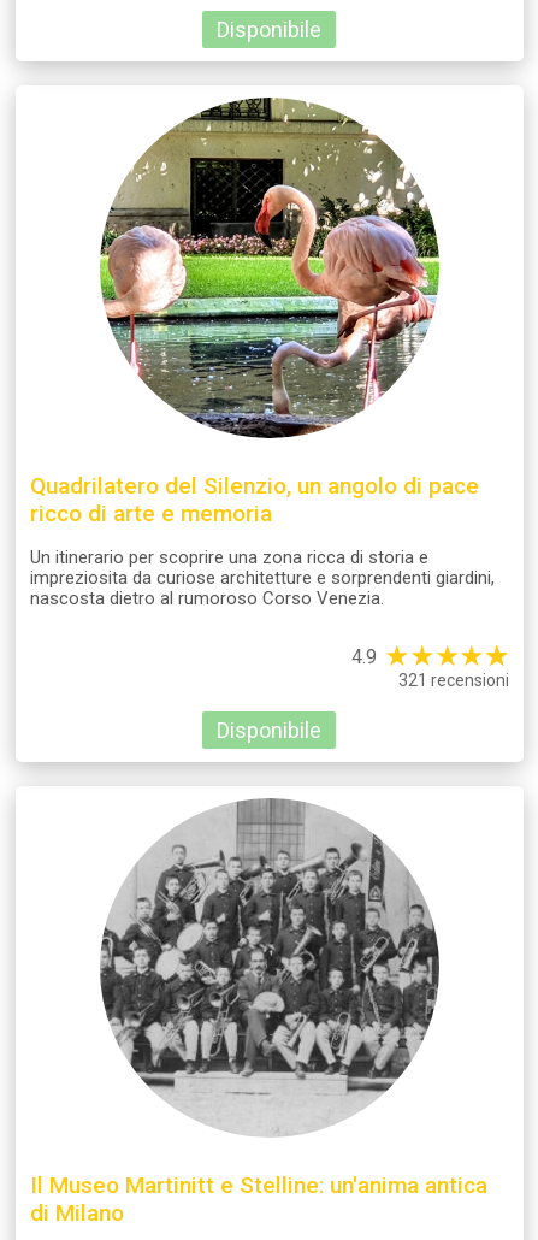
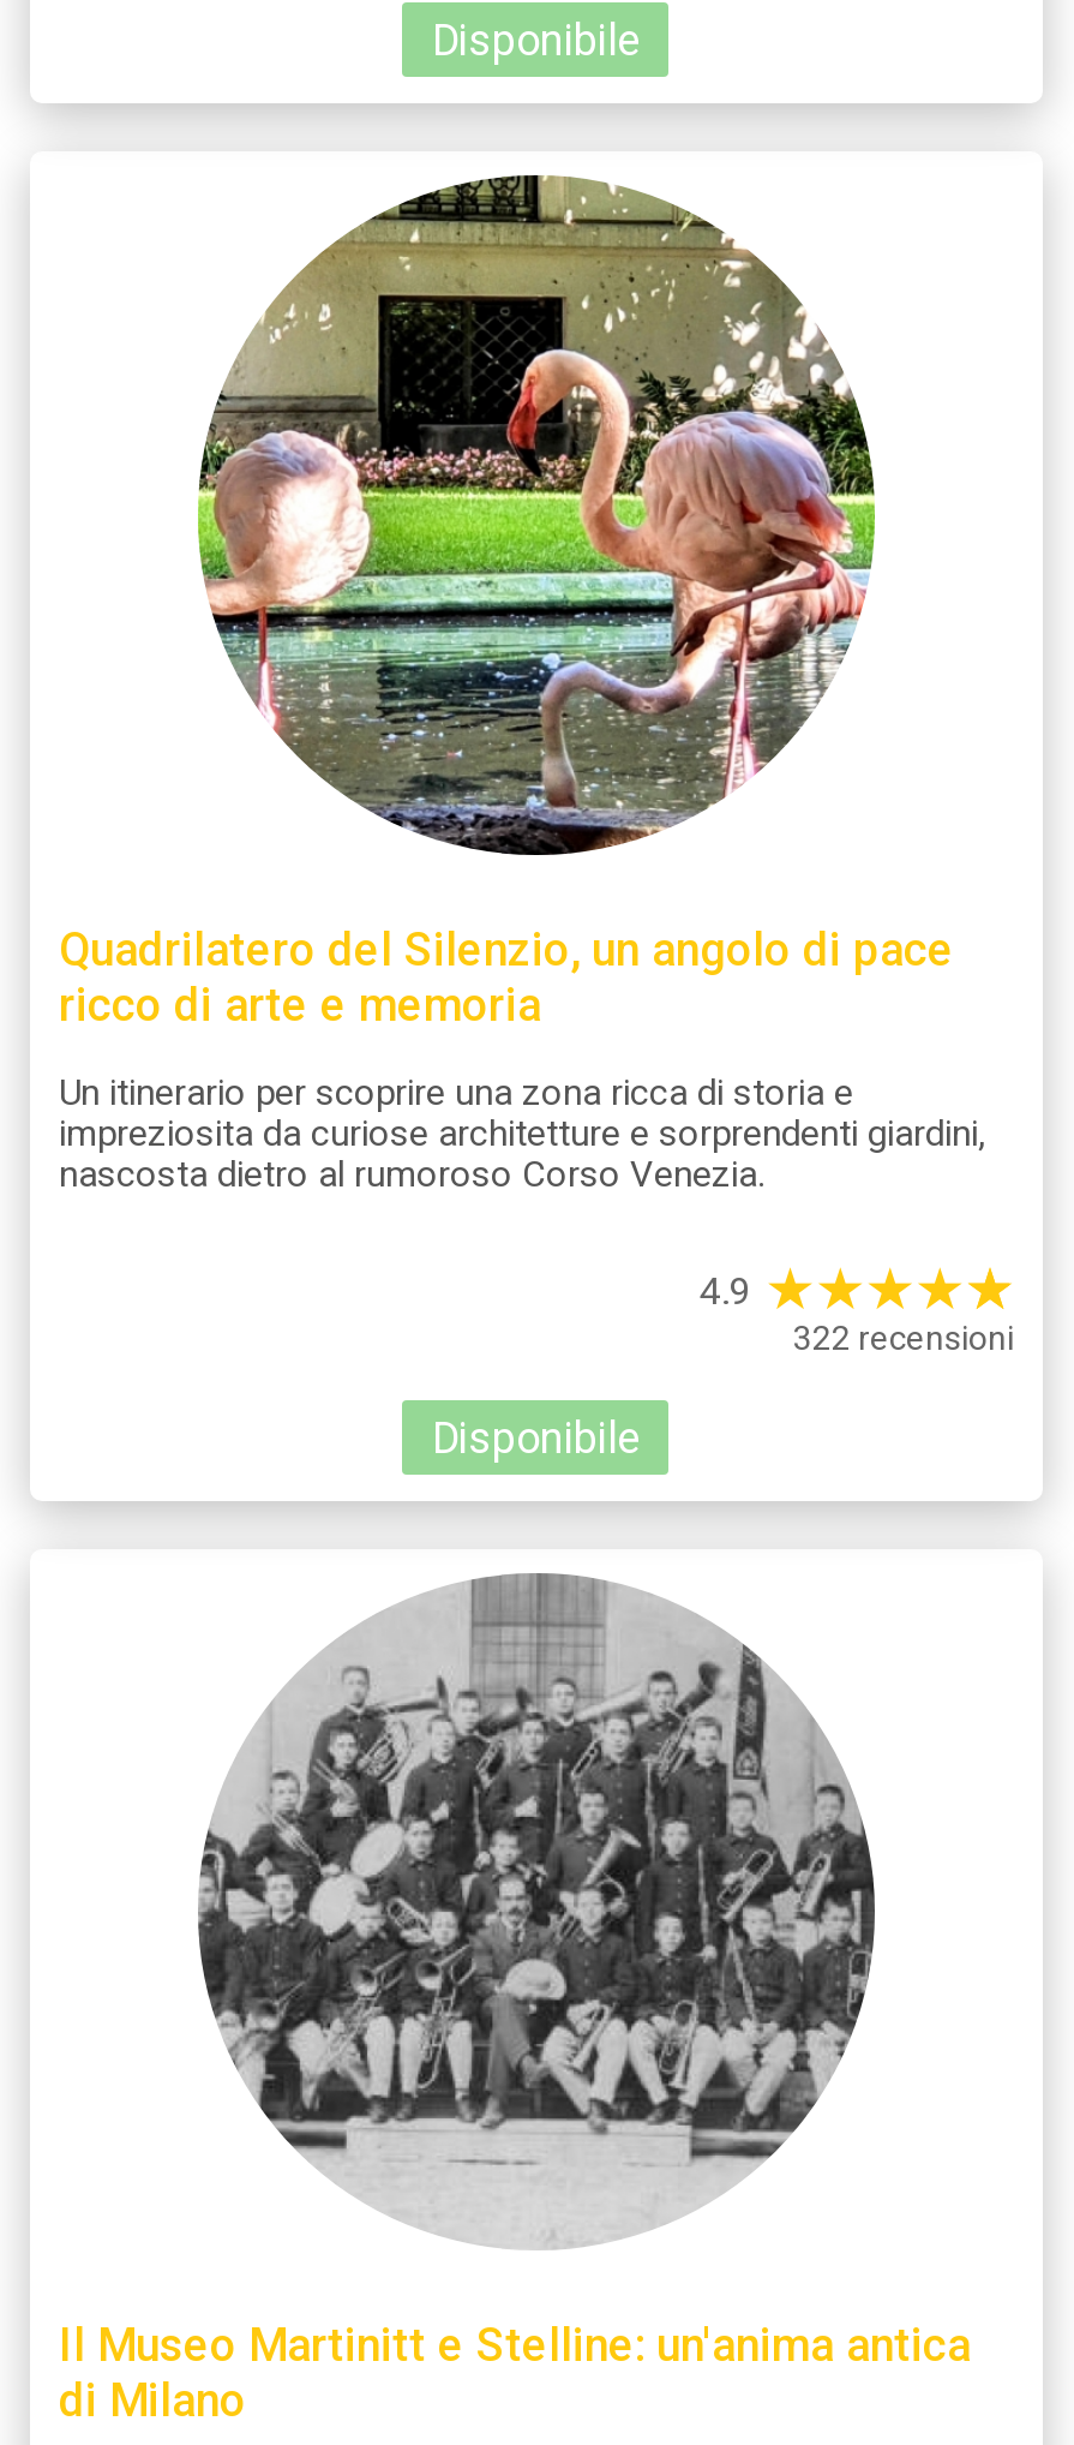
- 321 recensioni
+ 322 recensioni
